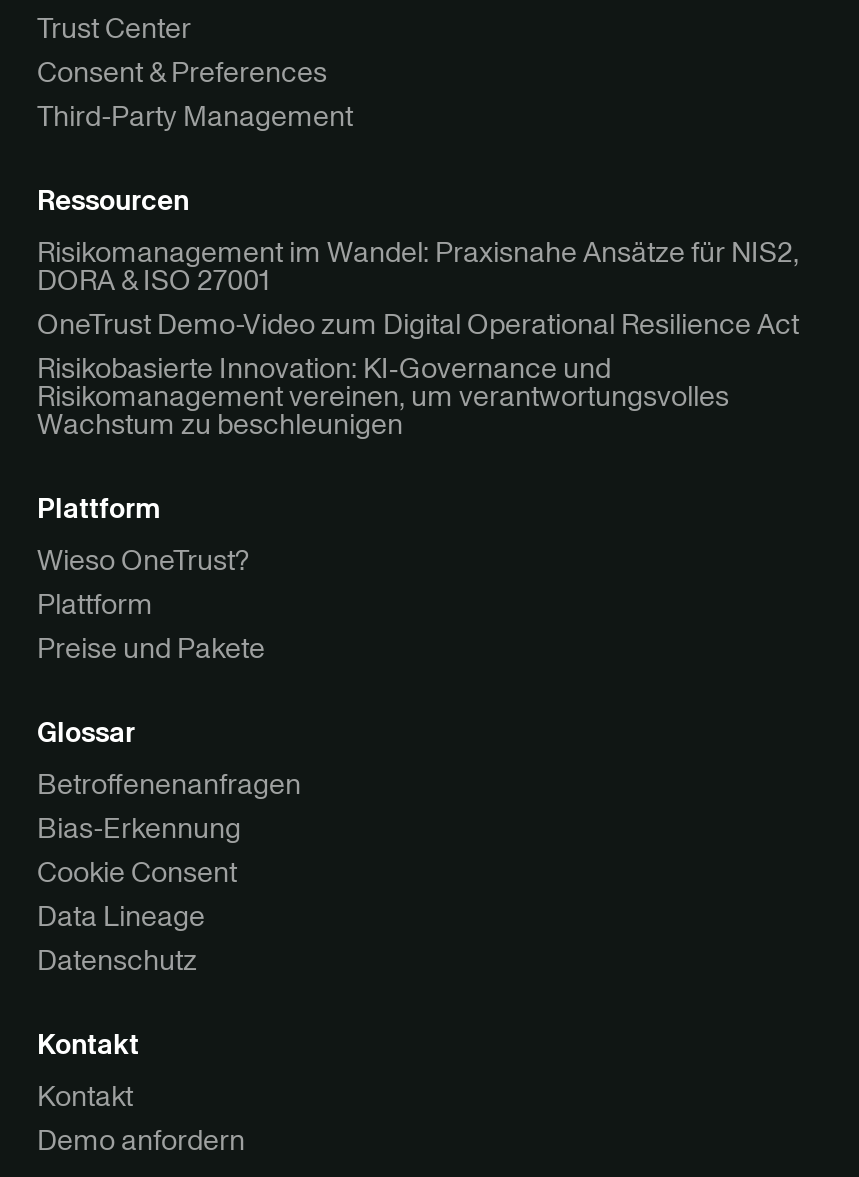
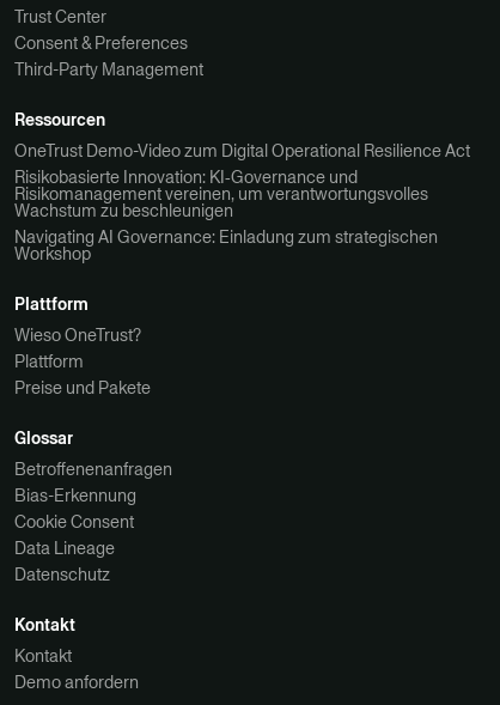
- Risikomanagement im Wandel: Praxisnahe Ansätze für NIS2,
- DORA & ISO 27001

moved up: OneTrust Demo-Video zum Digital Operational Resilience Act | Risikobasierte Innovation: KI‑Governance und | Risikomanagement vereinen, um verantwortungsvolles | Wachstum zu beschleunigen

+ Navigating AI Governance: Einladung zum strategischen
+ Workshop
